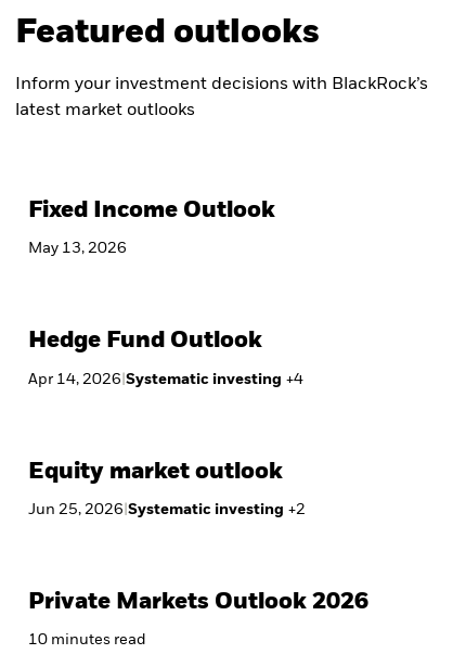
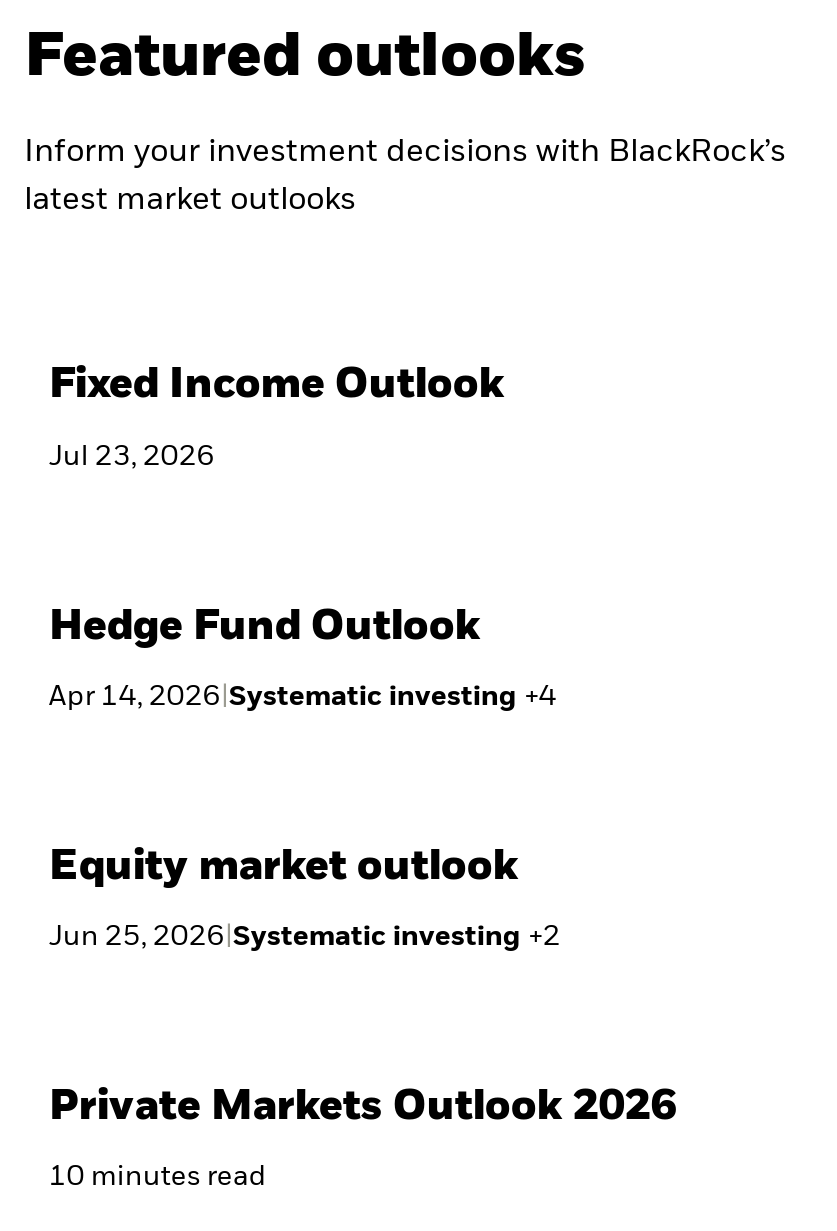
- May 13, 2026
+ Jul 23, 2026
